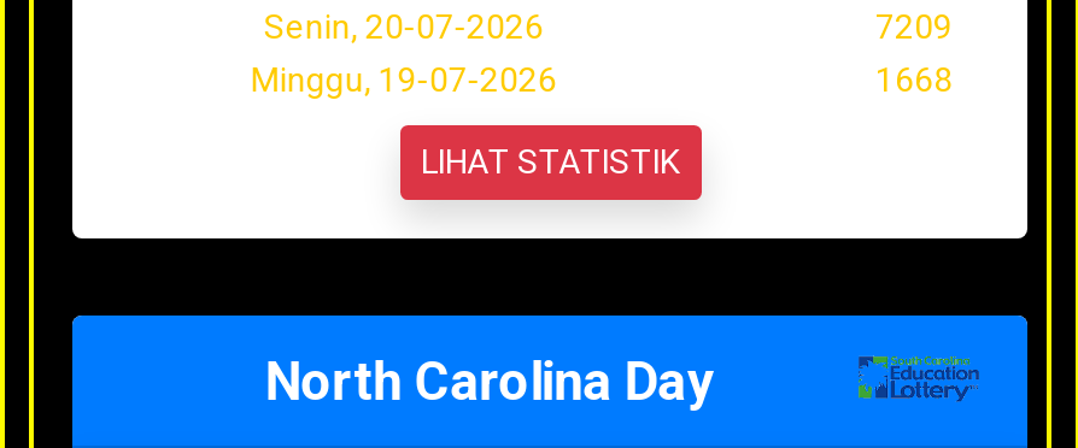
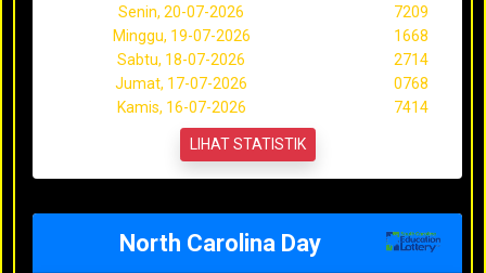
+ Sabtu, 18-07-2026
+ 2714
+ Jumat, 17-07-2026
+ 0768
+ Kamis, 16-07-2026
+ 7414
